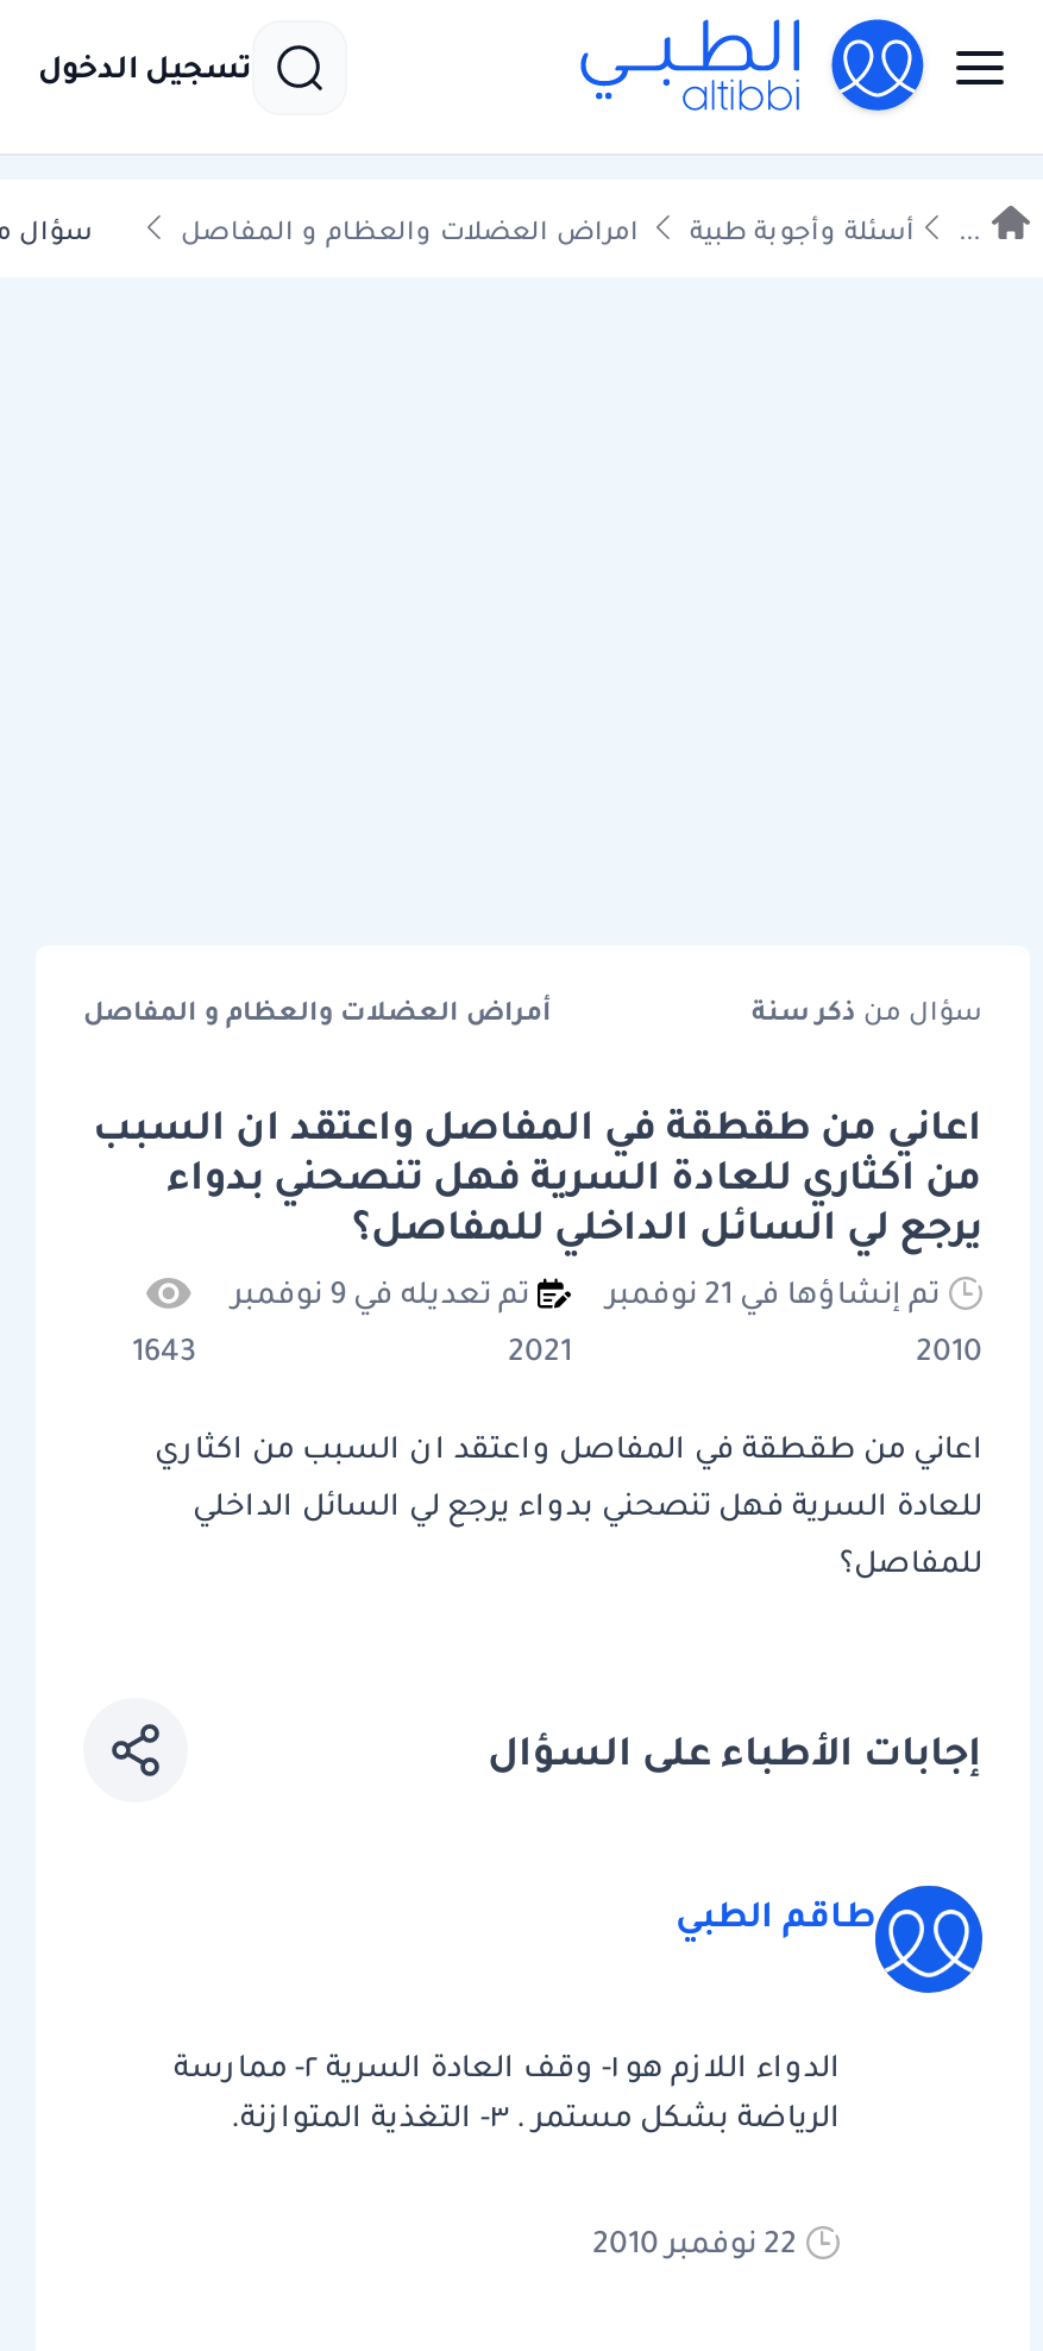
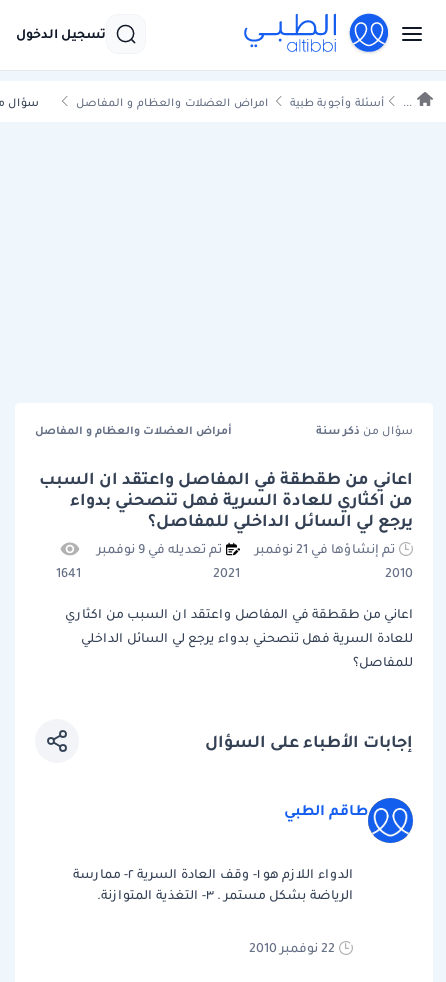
- 1643
+ 1641
